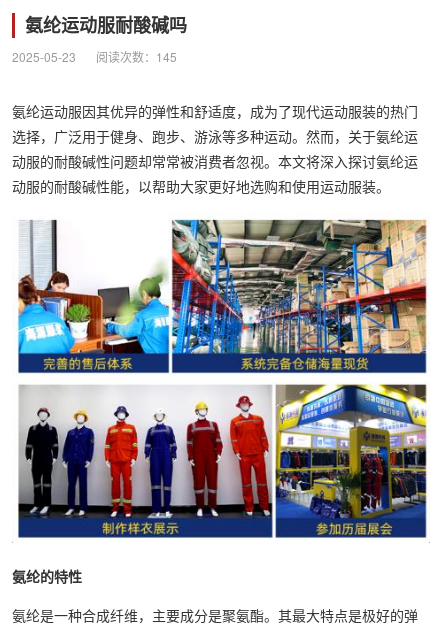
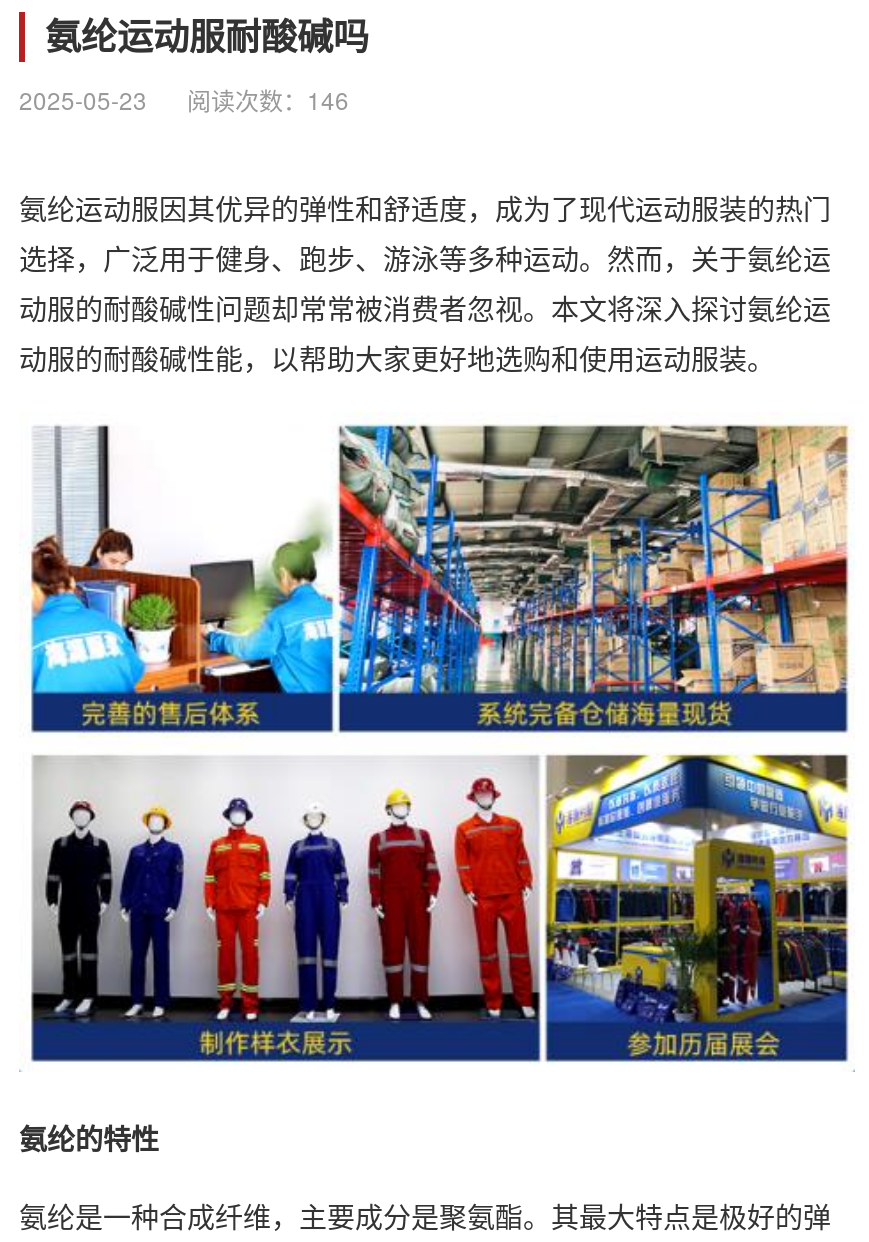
- 2025-05-23 阅读次数：145
+ 2025-05-23 阅读次数：146
